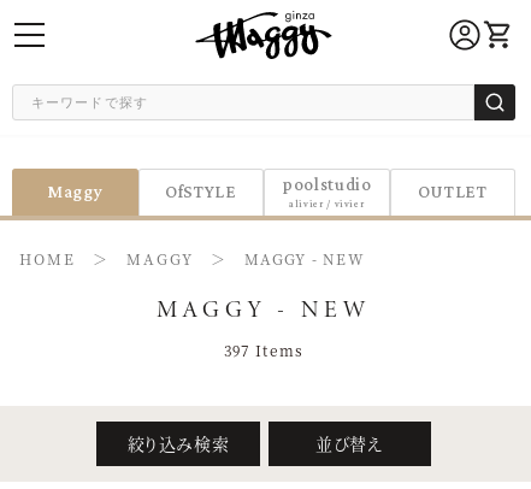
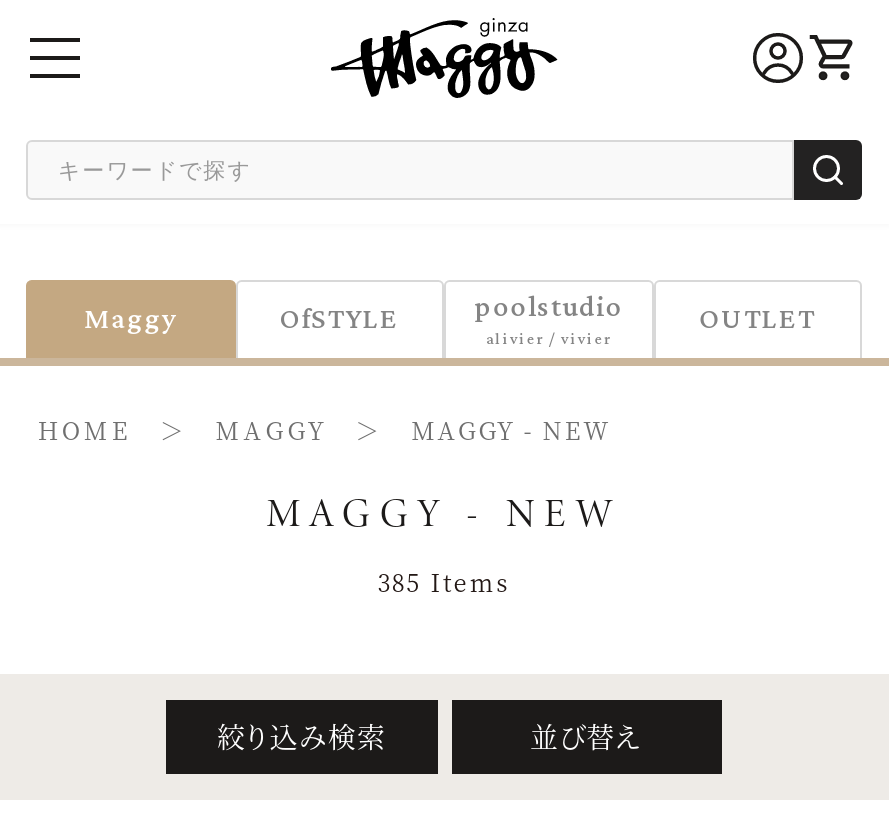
- 397 Items
+ 385 Items
